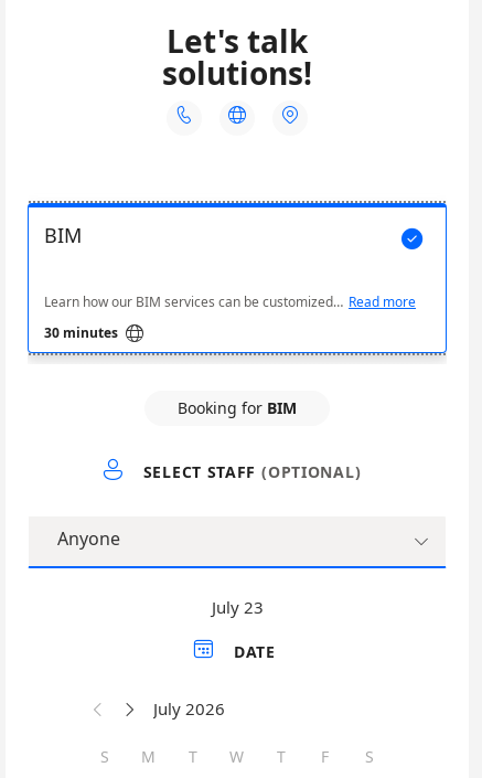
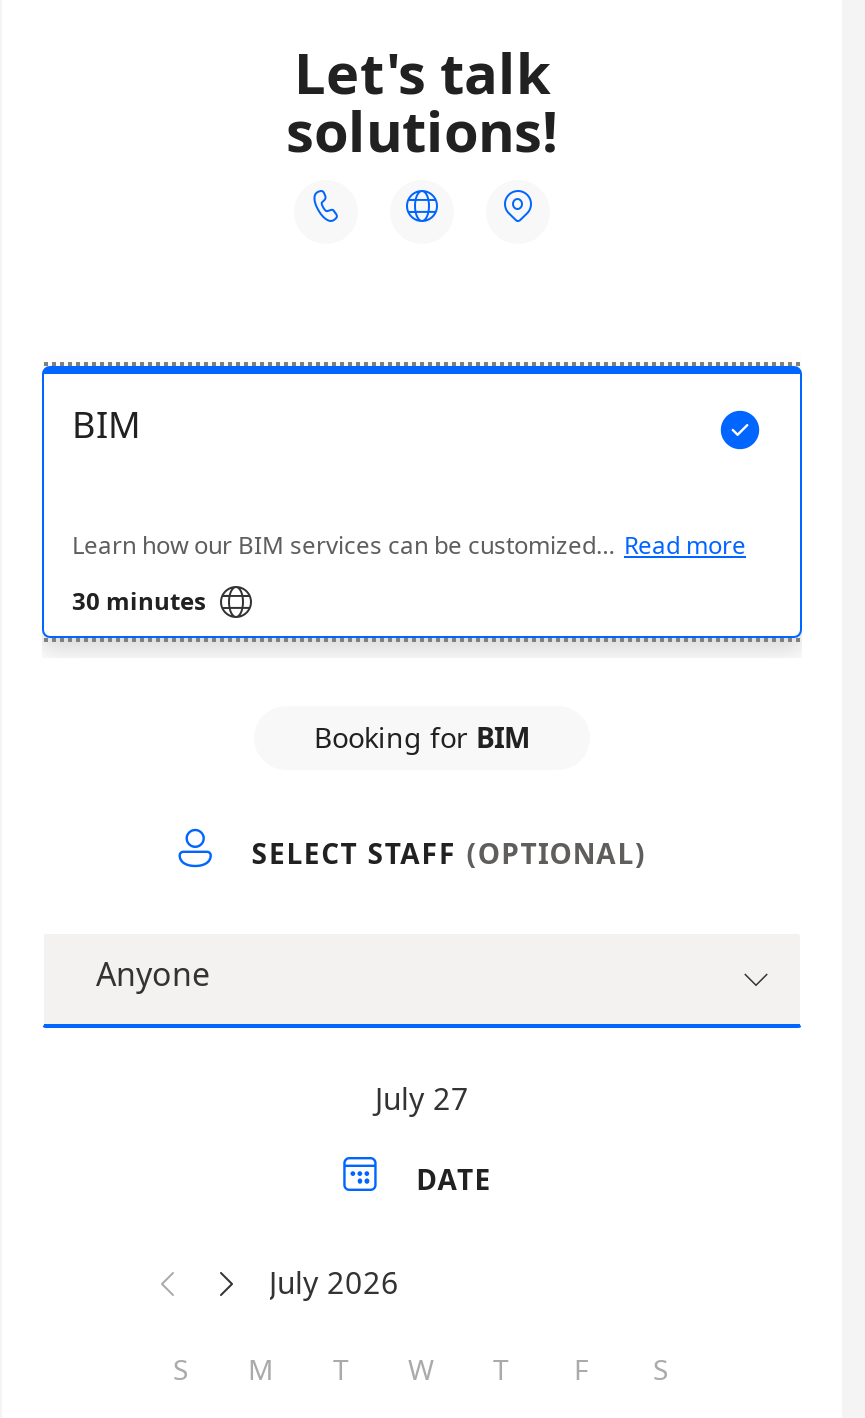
- July 23
+ July 27
